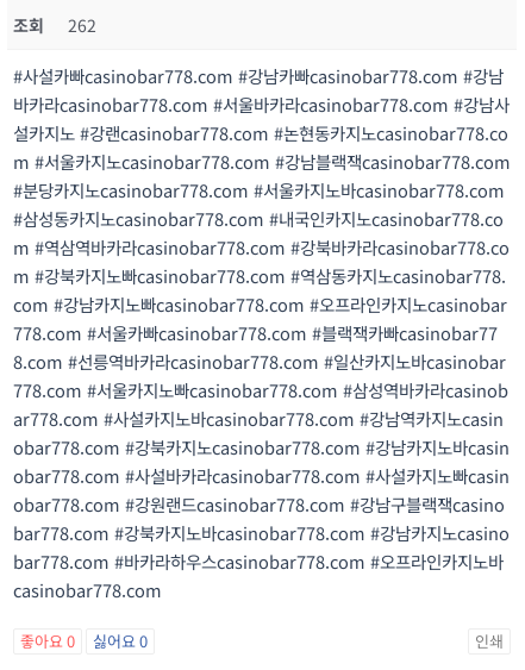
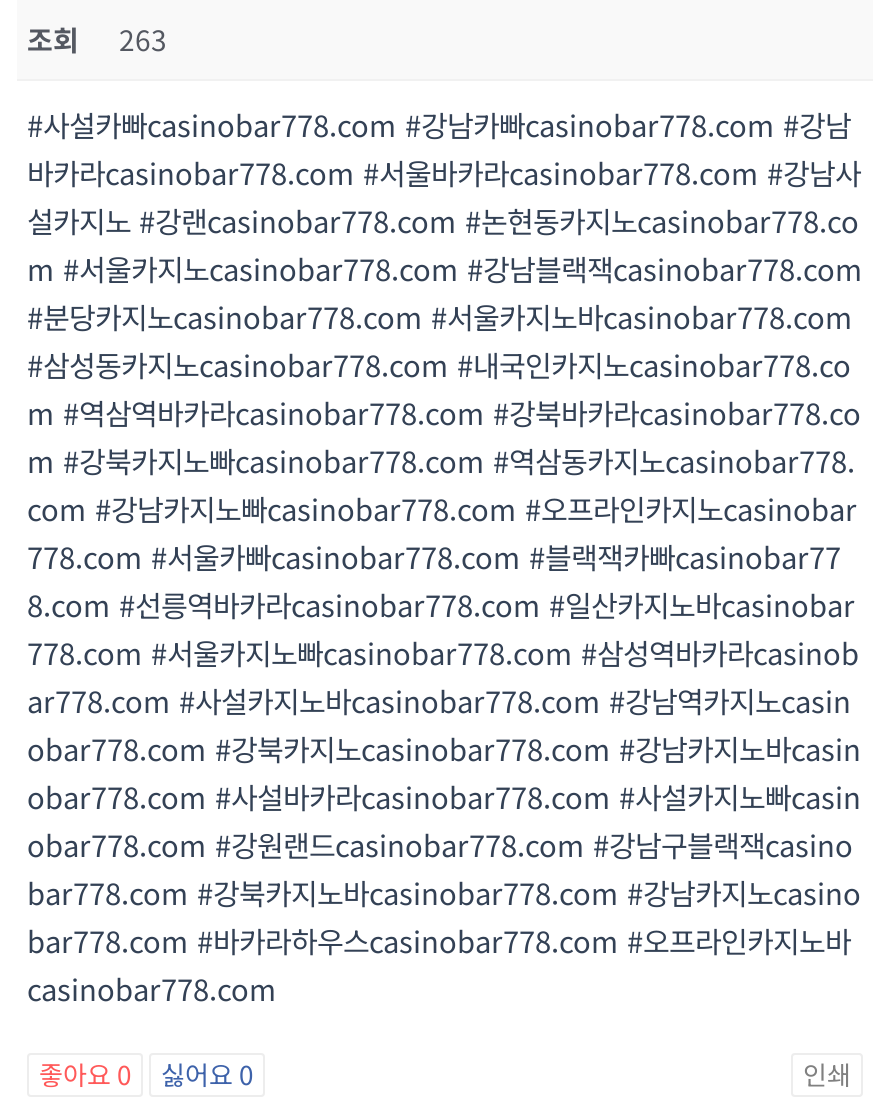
- 조회 262
+ 조회 263
